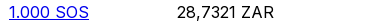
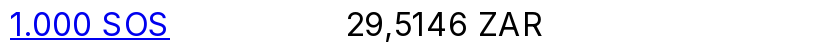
- 28,7321 ZAR
+ 29,5146 ZAR
